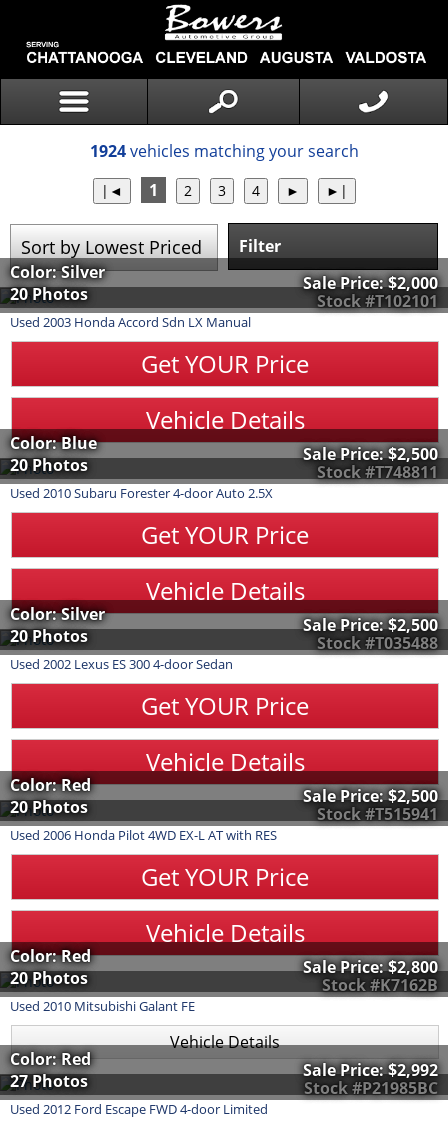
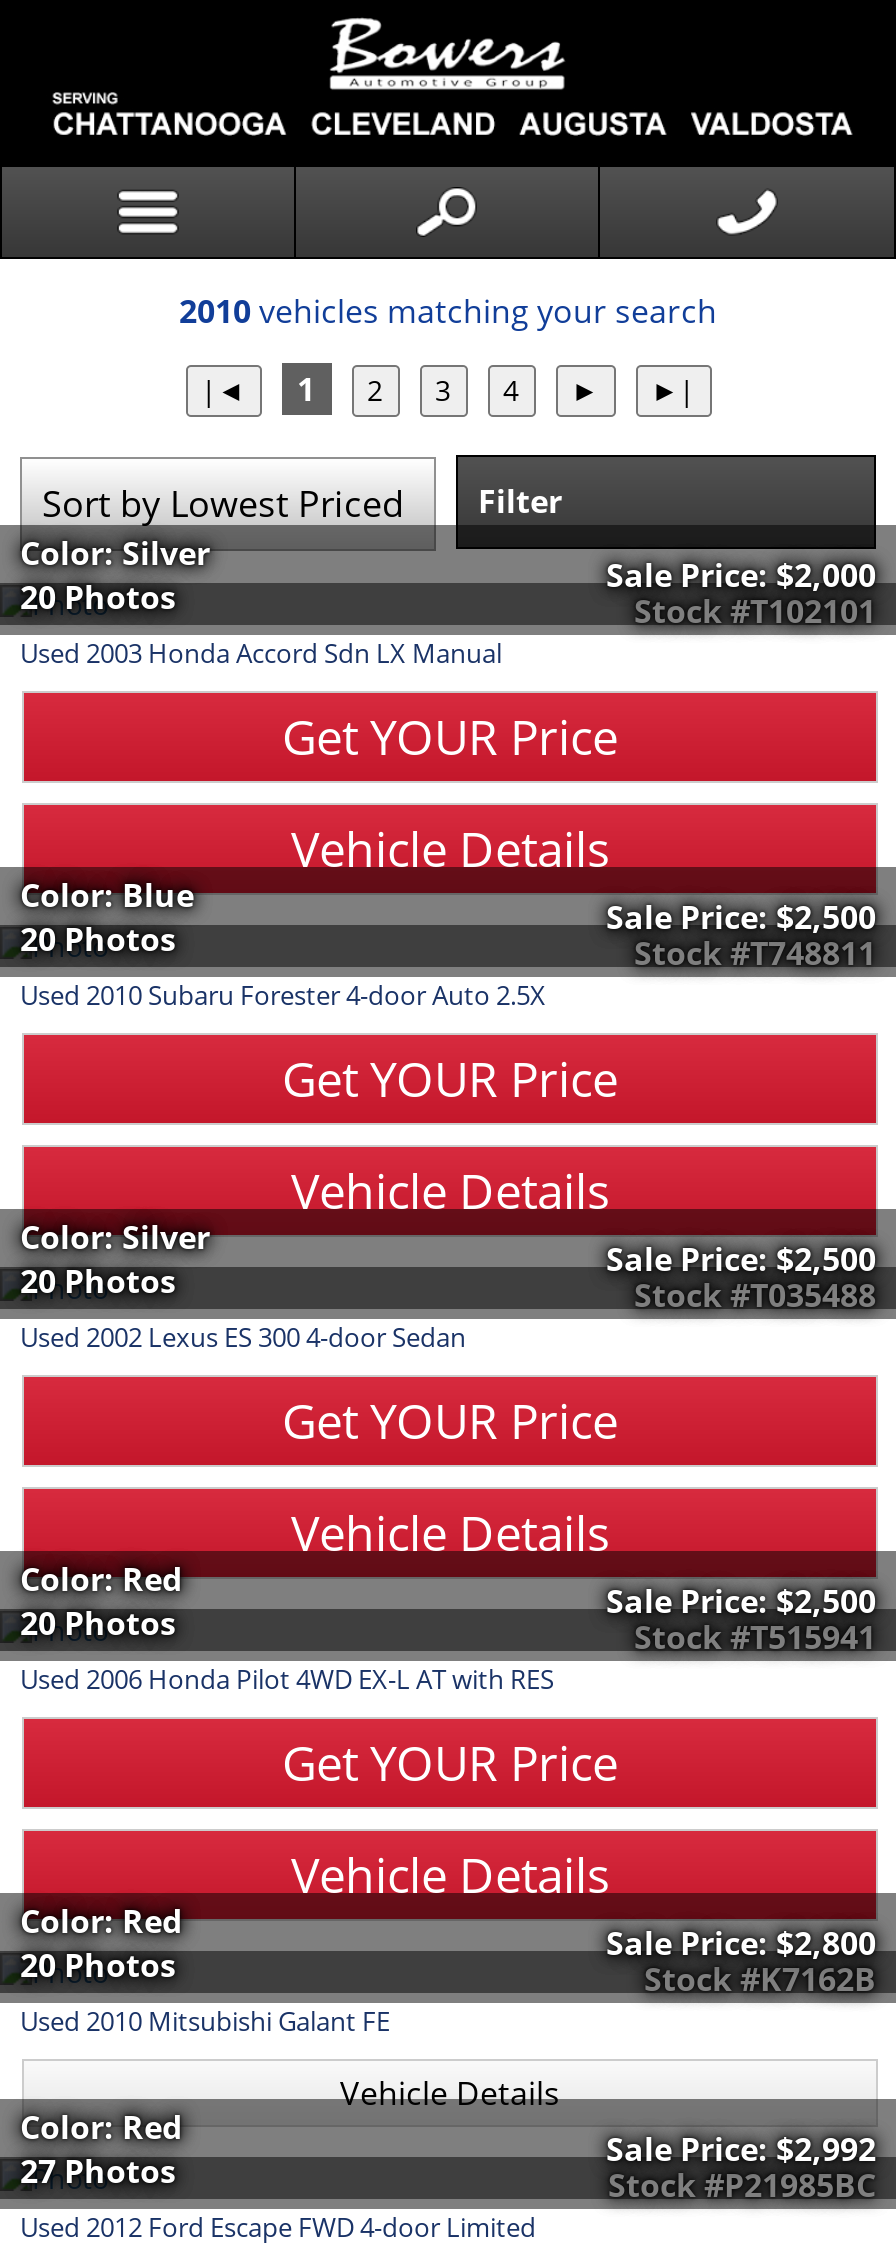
- 1924 vehicles matching your search
+ 2010 vehicles matching your search
